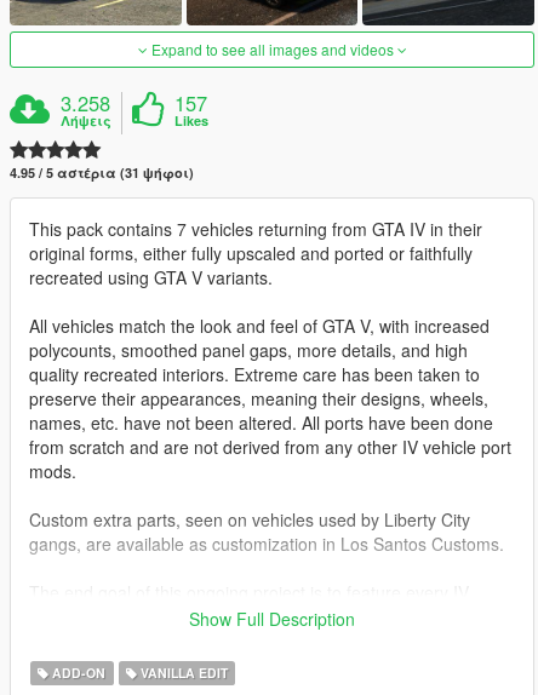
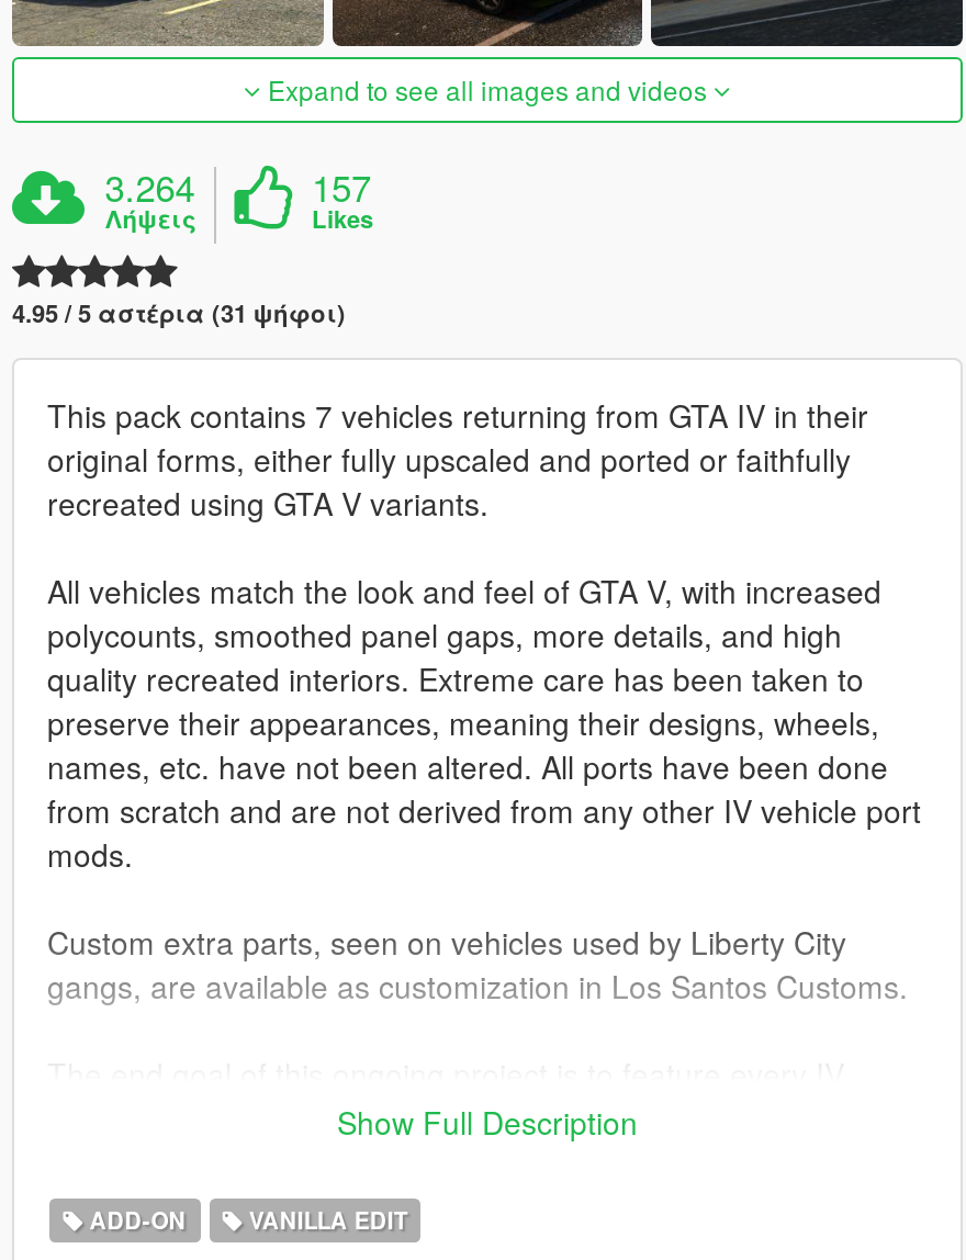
- 3.258
+ 3.264
